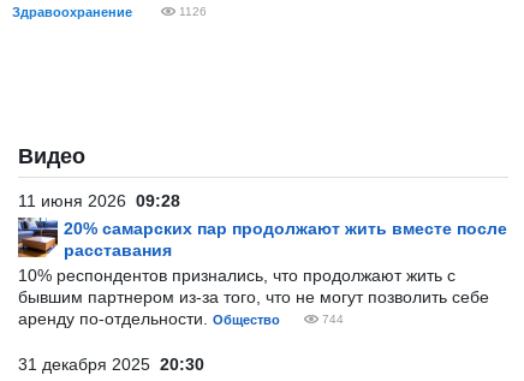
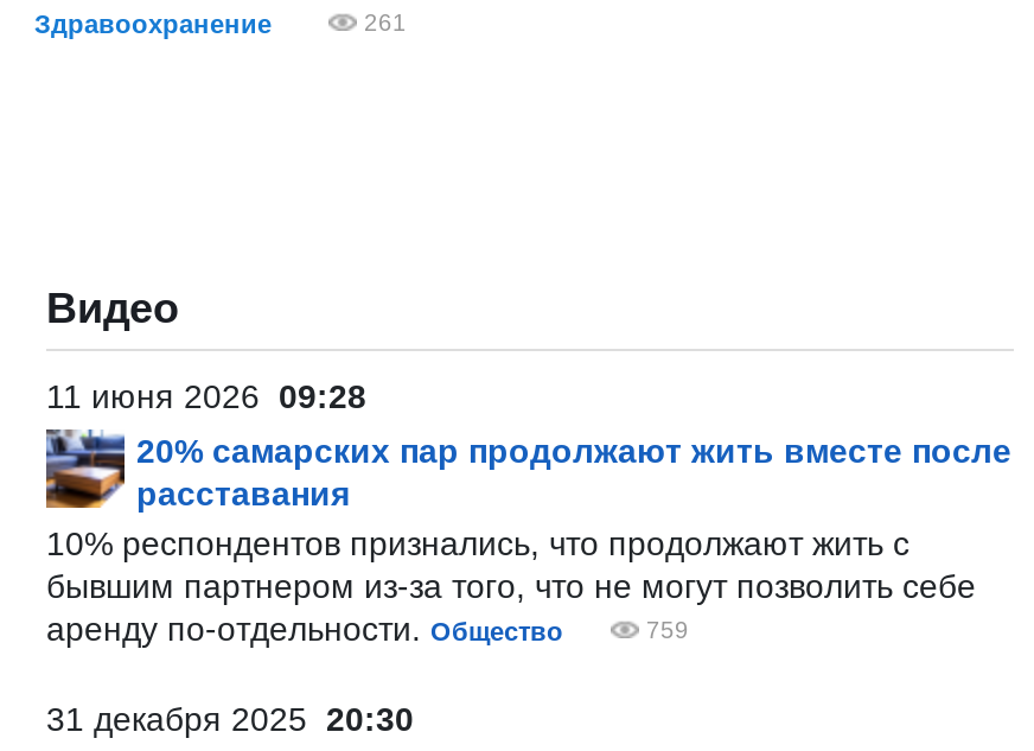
- 1126
+ 261

- 744
+ 759
